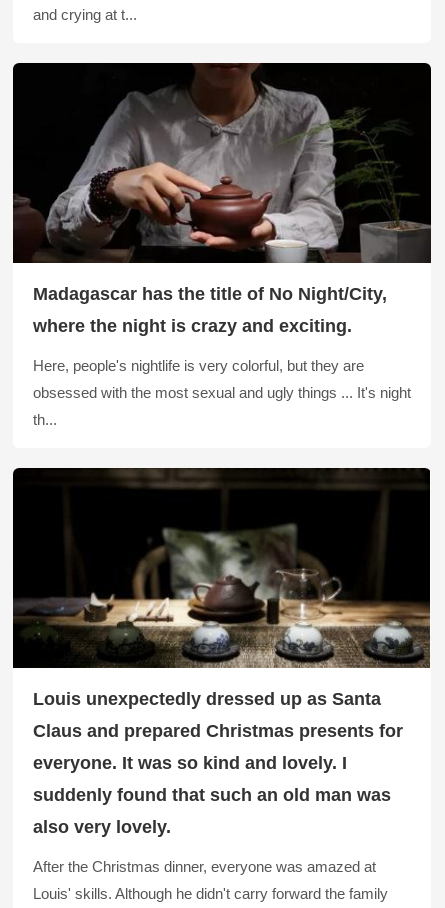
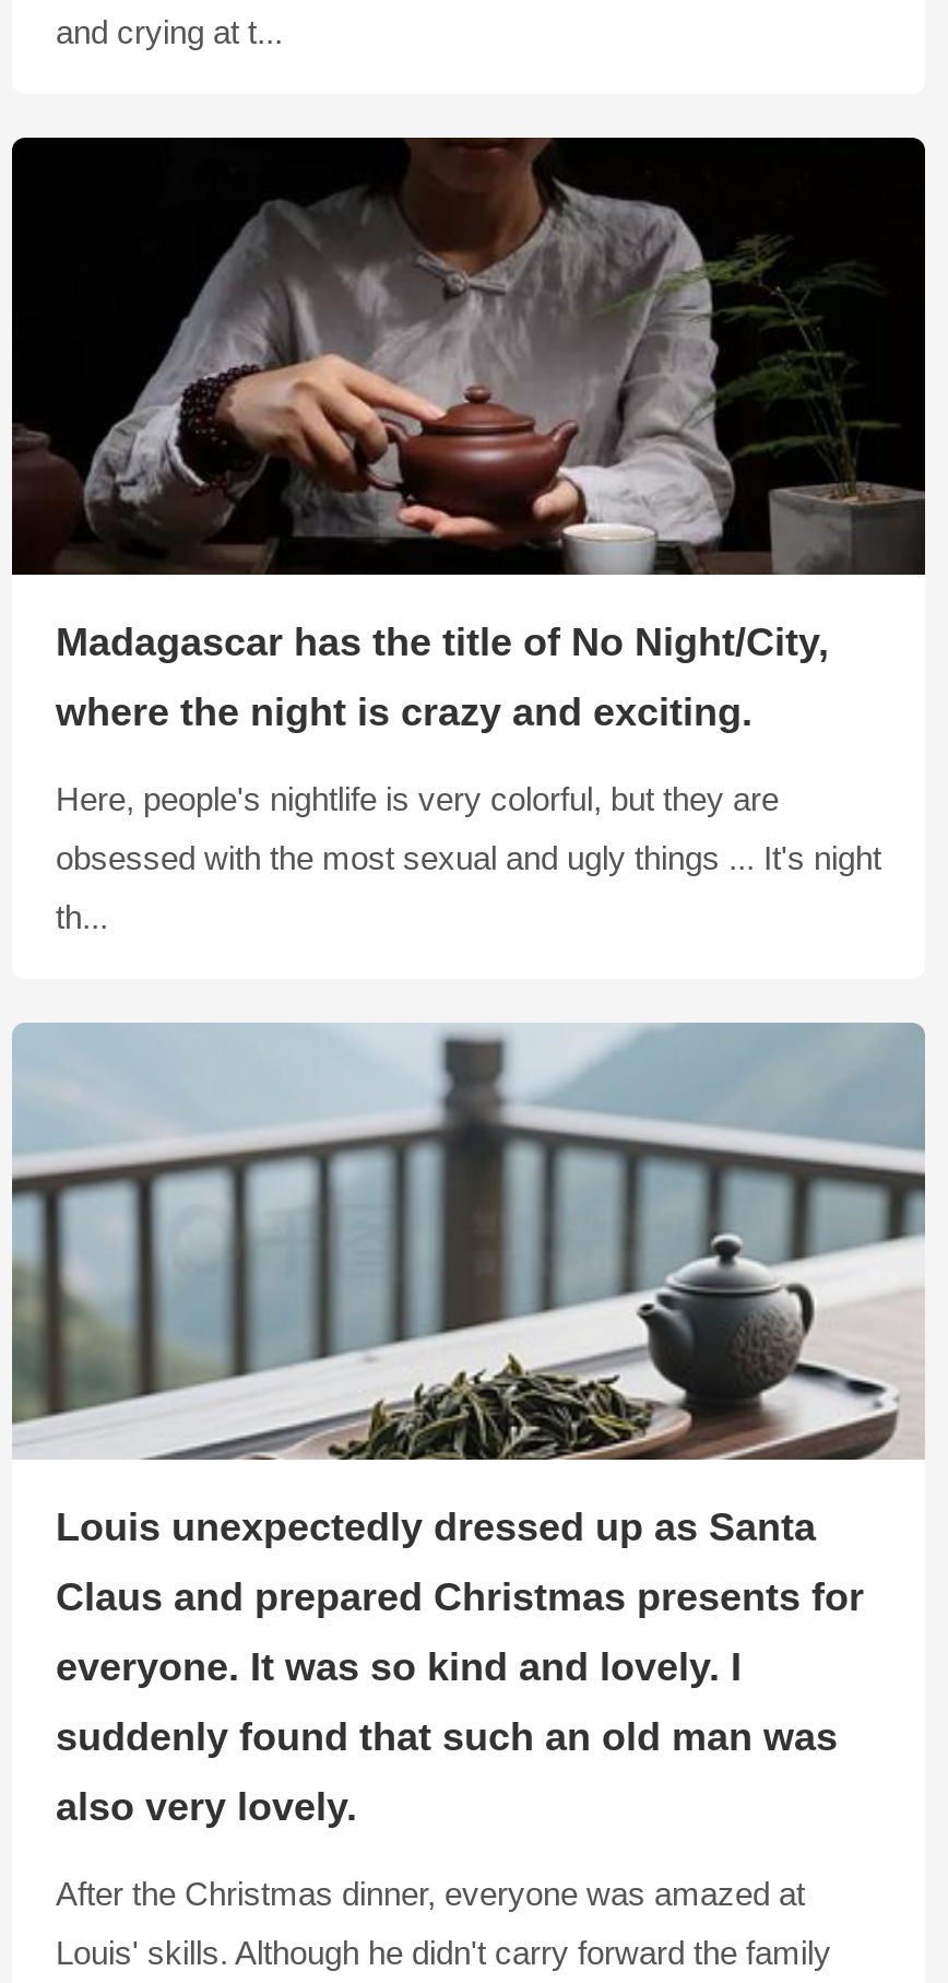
- [image]
+ [image]
